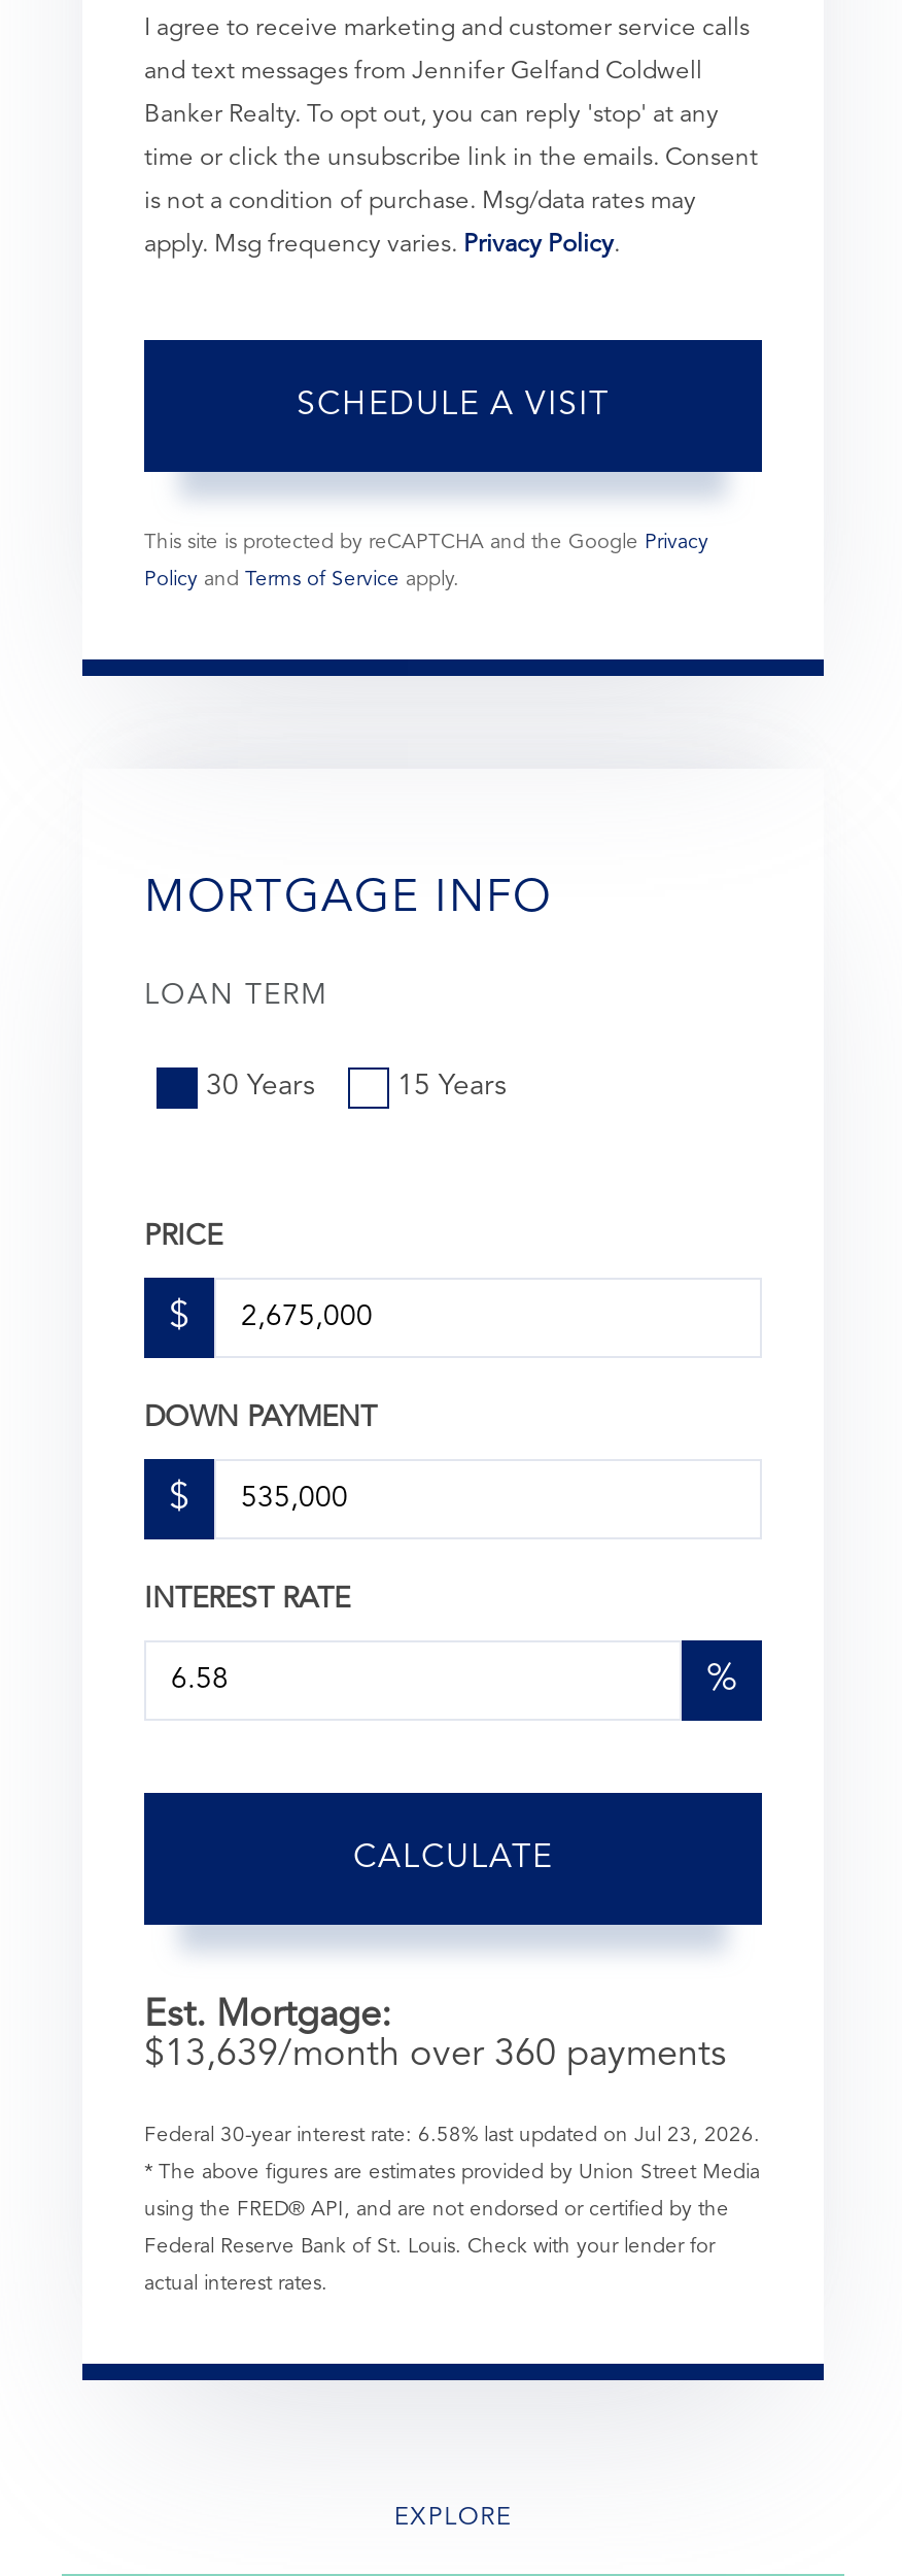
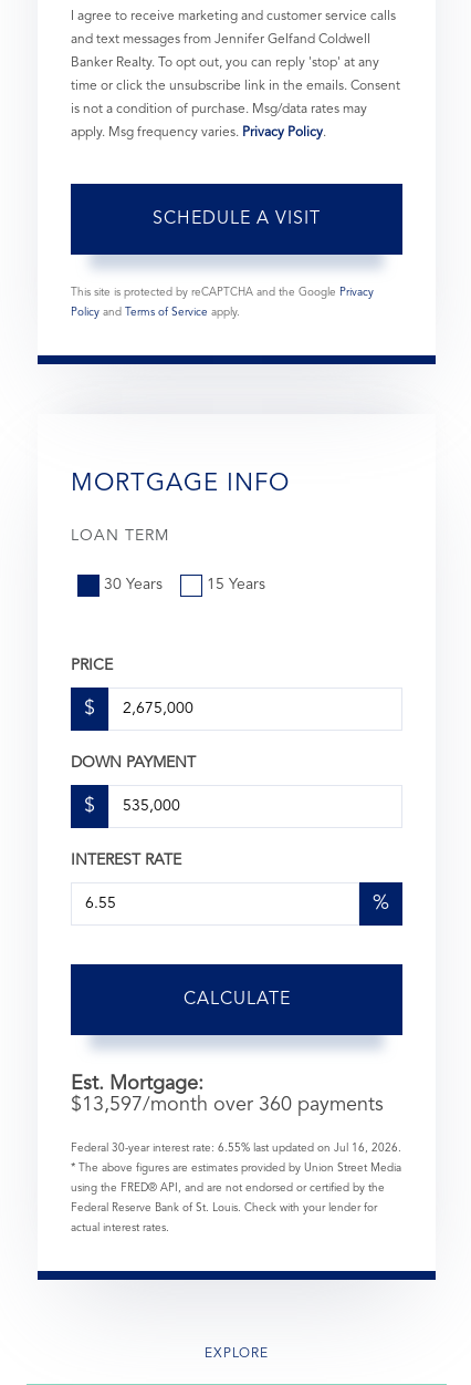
- $13,639/month over 360 payments
+ $13,597/month over 360 payments

- Federal 30-year interest rate: 6.58% last updated on Jul 23, 2026.
+ Federal 30-year interest rate: 6.55% last updated on Jul 16, 2026.
